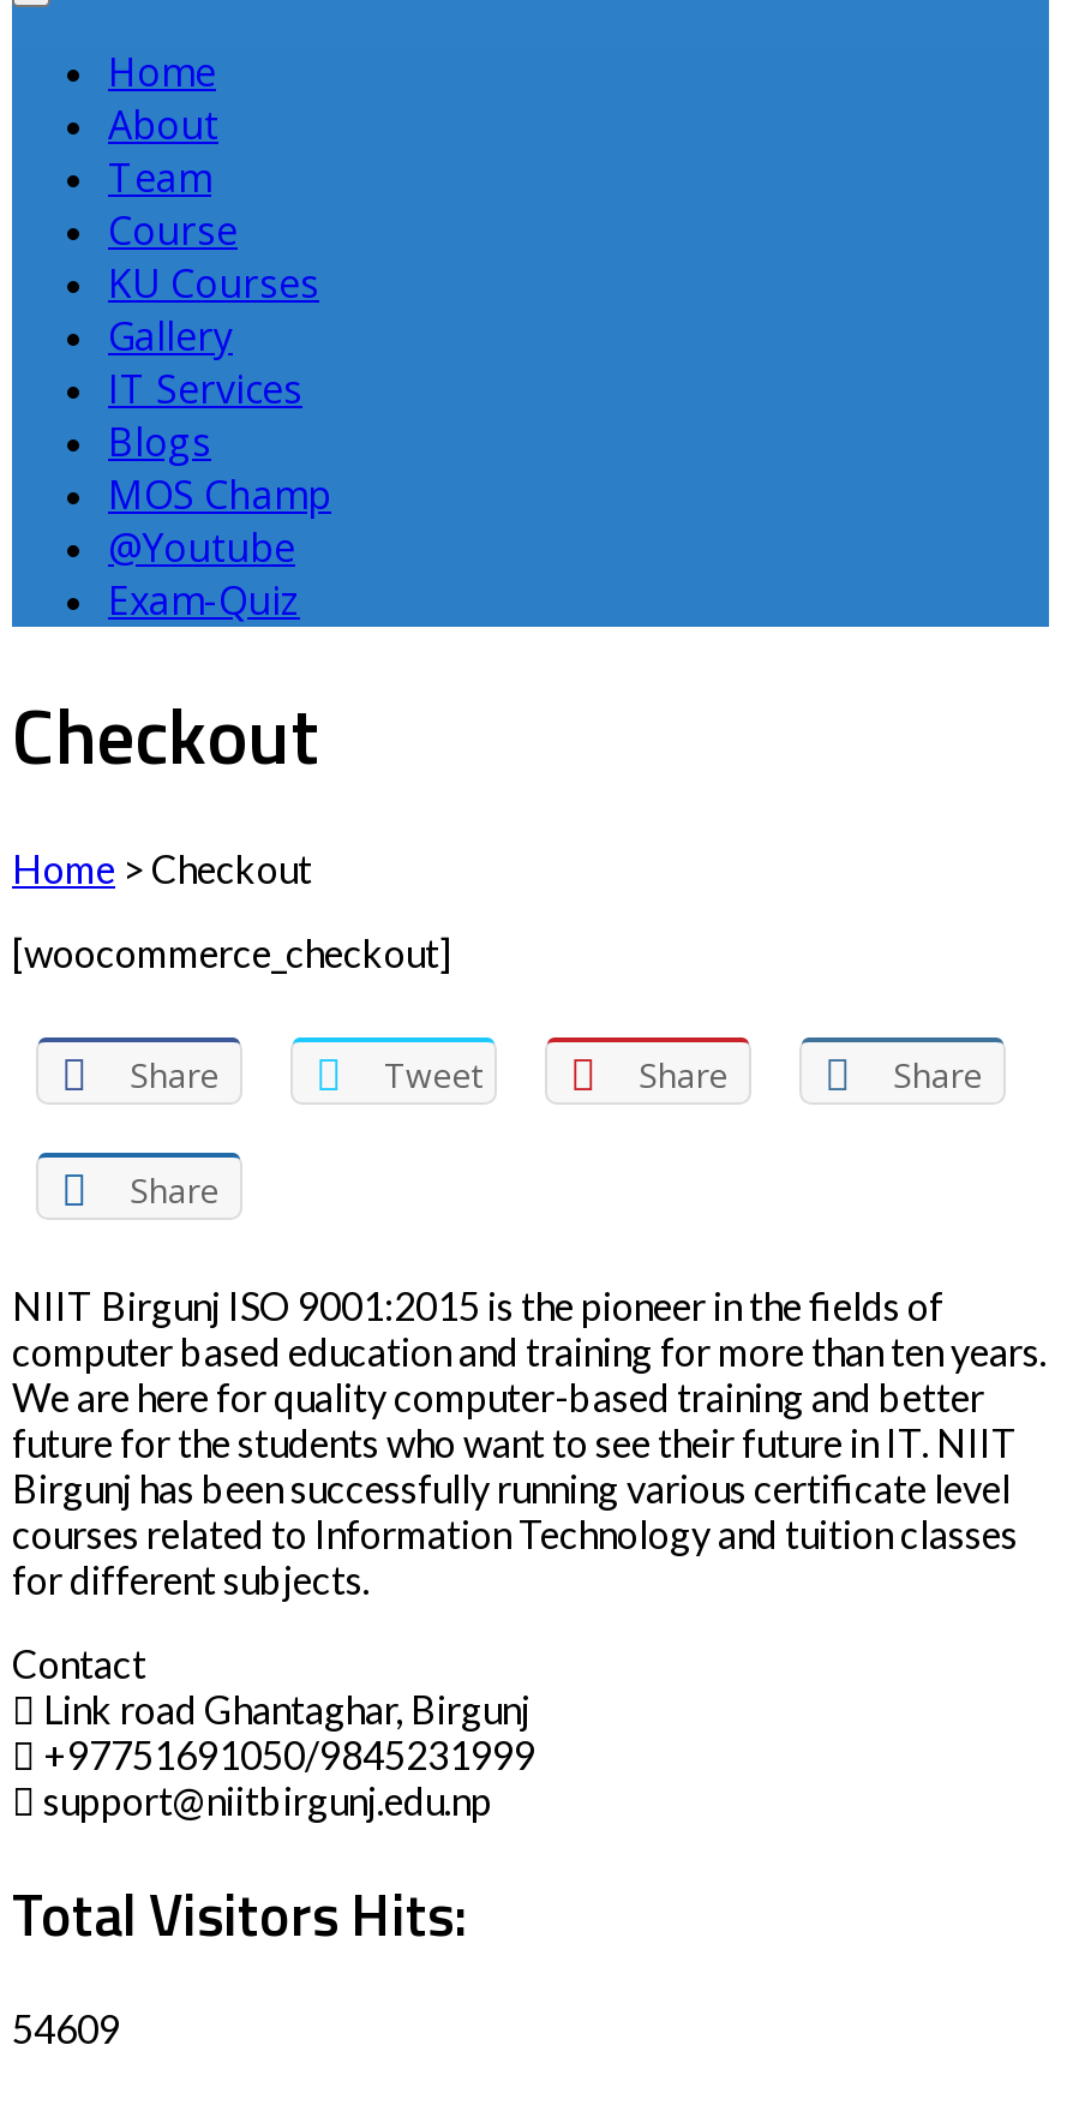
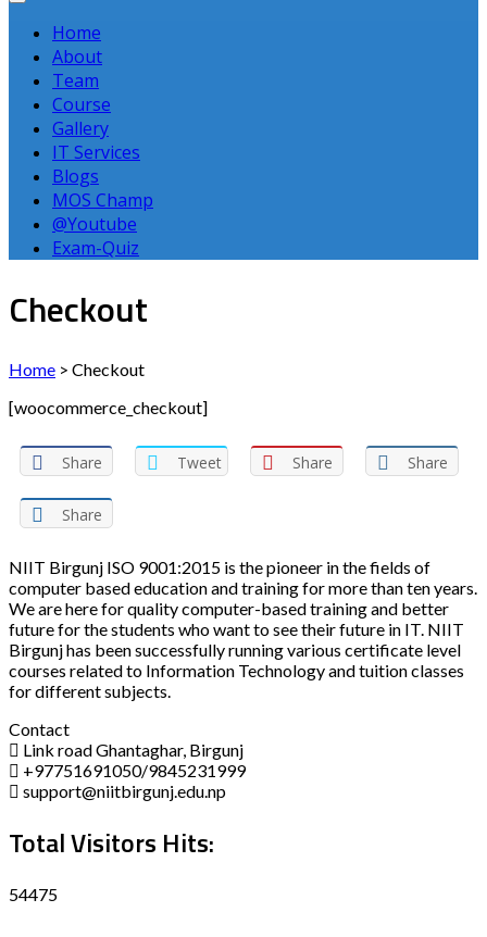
- KU Courses

- 54609
+ 54475
